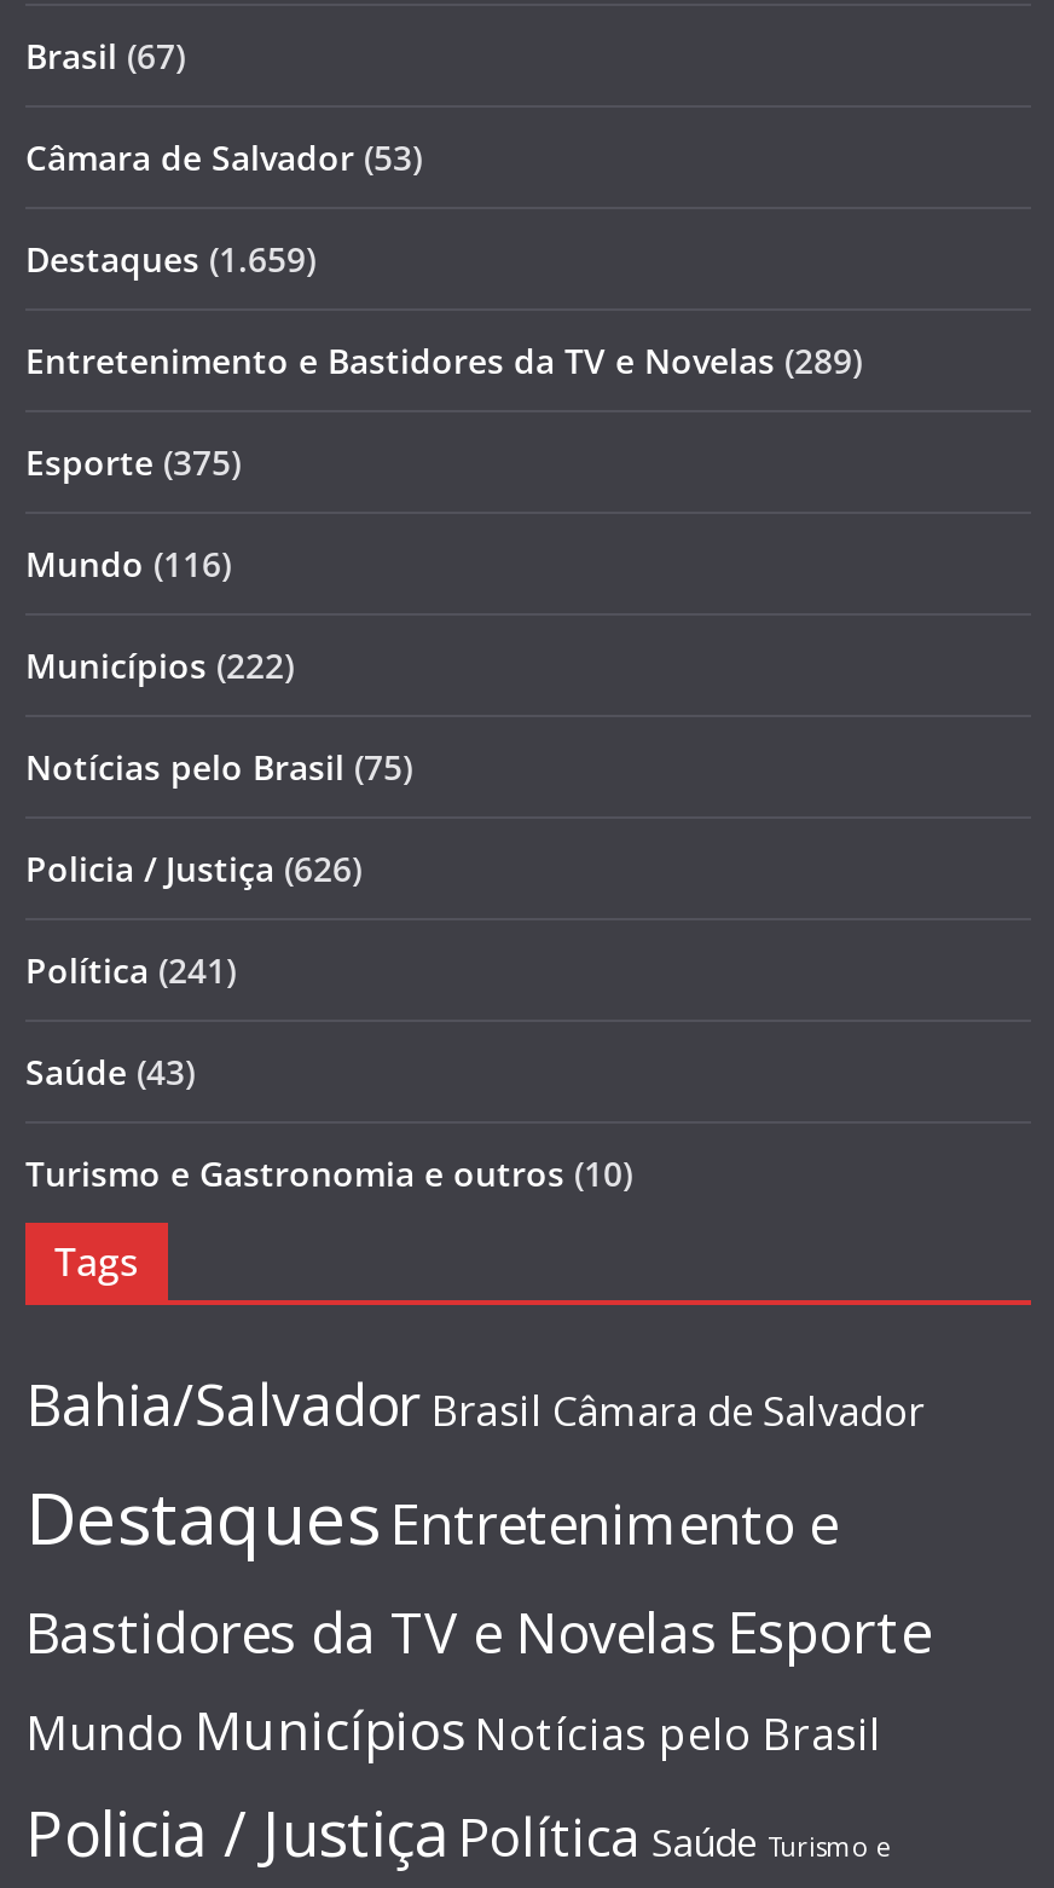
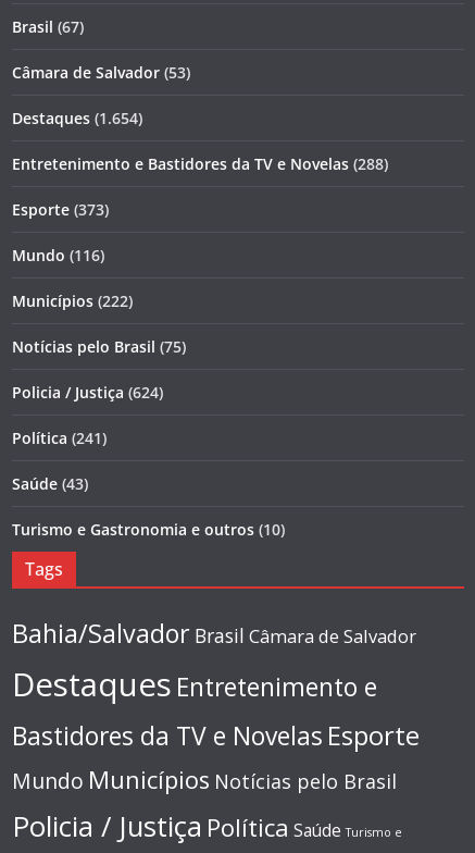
- Destaques (1.659)
+ Destaques (1.654)

- Entretenimento e Bastidores da TV e Novelas (289)
+ Entretenimento e Bastidores da TV e Novelas (288)

- Esporte (375)
+ Esporte (373)

- Policia / Justiça (626)
+ Policia / Justiça (624)
